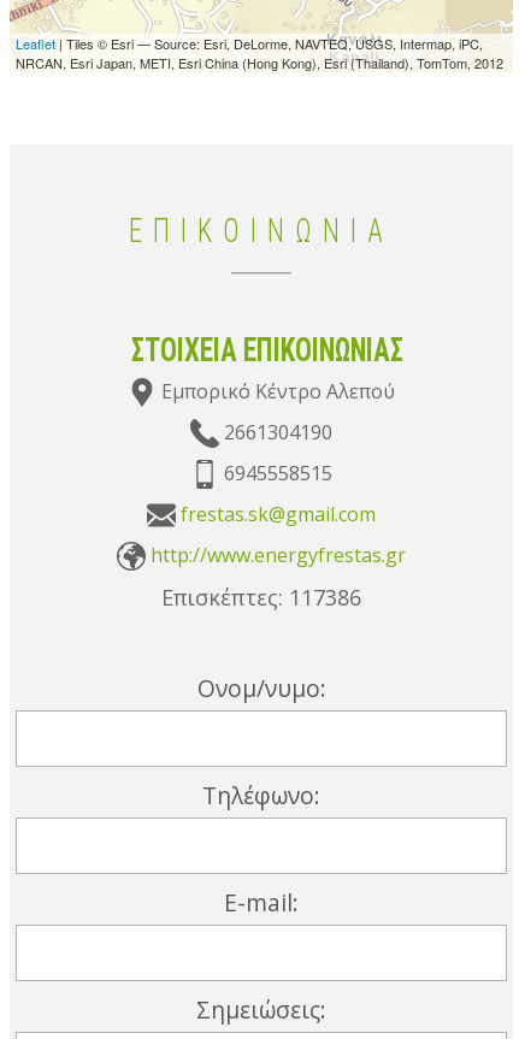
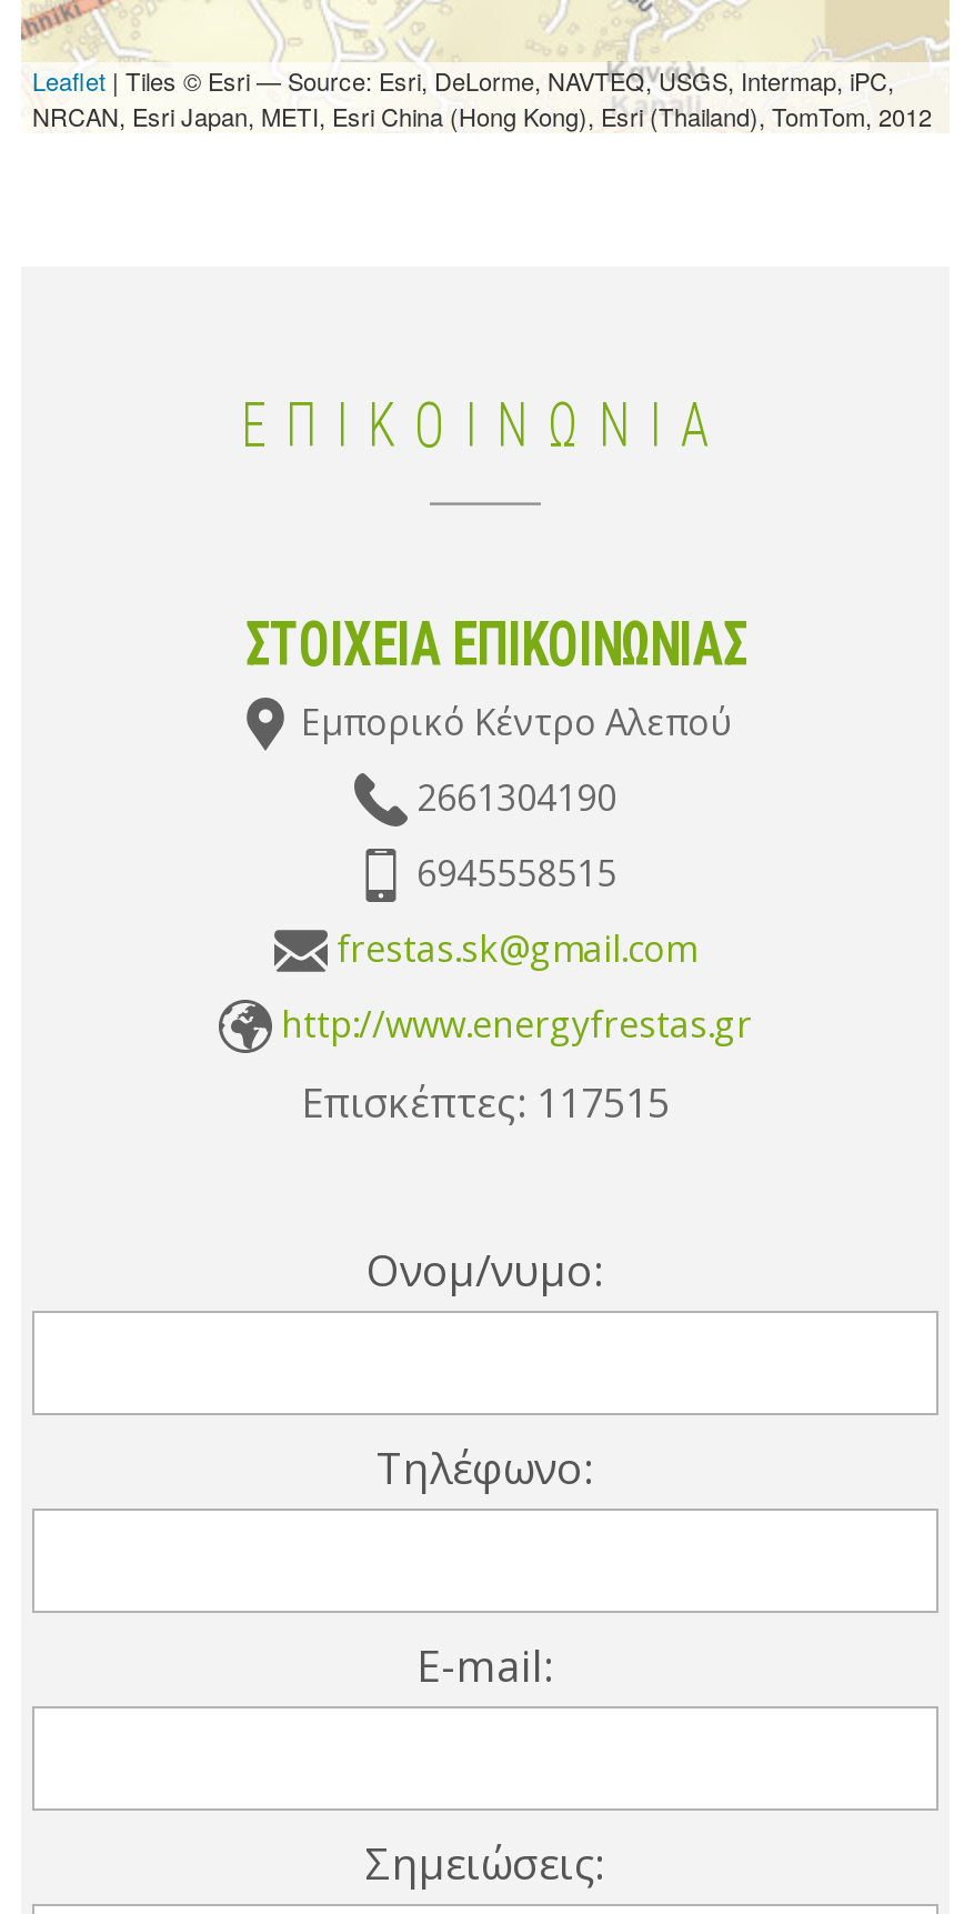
- Επισκέπτες: 117386
+ Επισκέπτες: 117515
